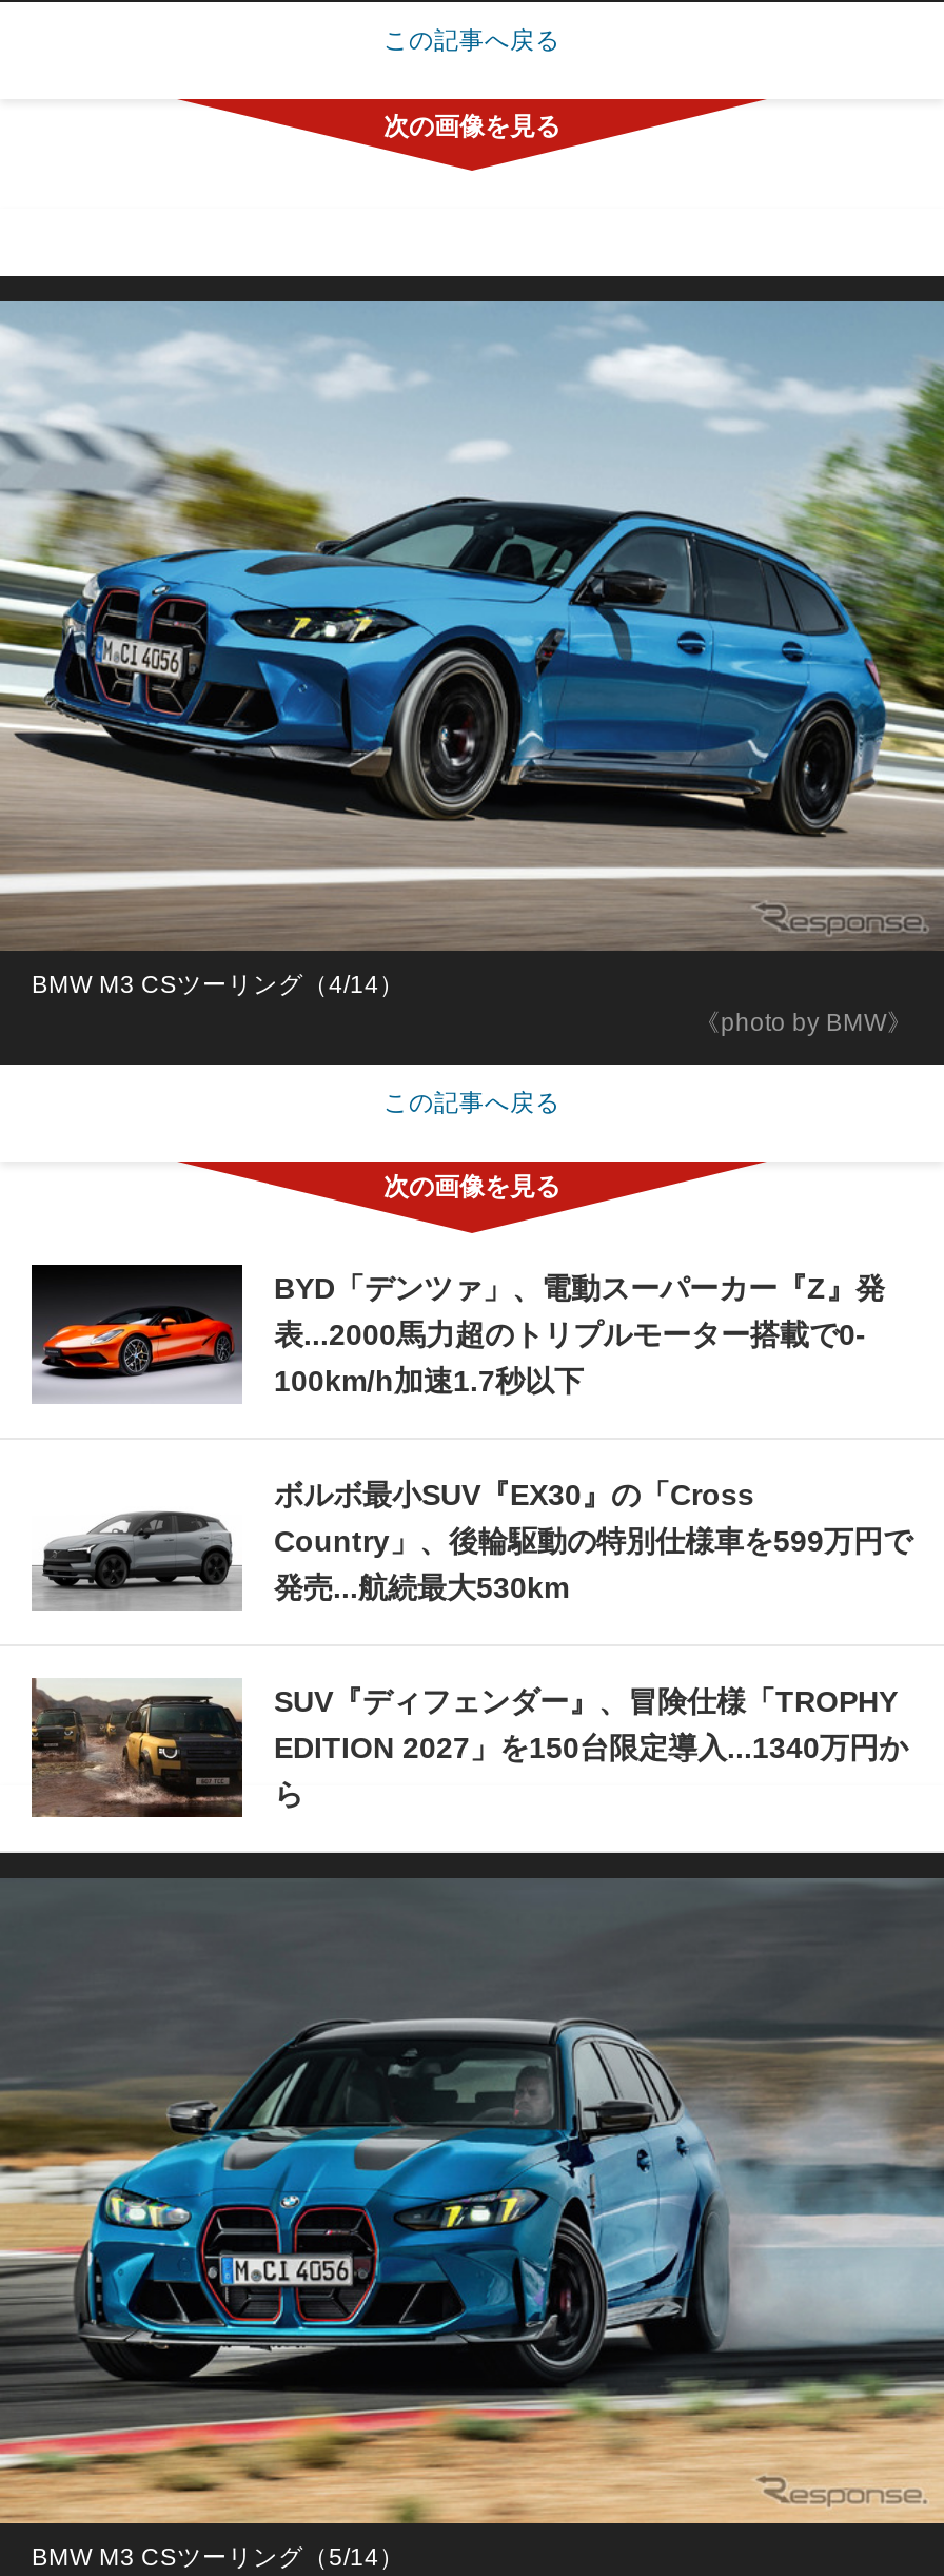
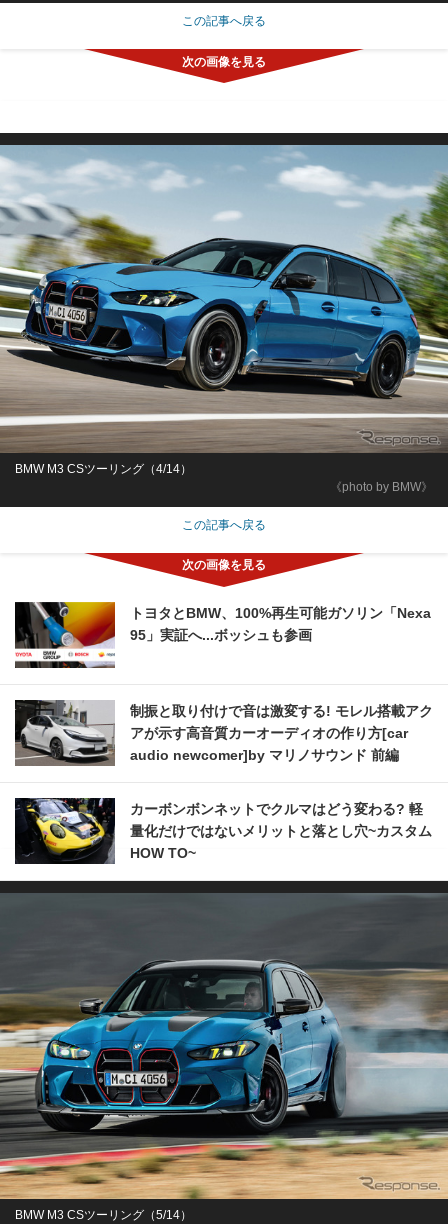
- [image]
- BYD「デンツァ」、電動スーパーカー『Z』発
- 表...2000馬力超のトリプルモーター搭載で0-
- 100km/h加速1.7秒以下
+ [image]
+ トヨタとBMW、100%再生可能ガソリン「Nexa
+ 95」実証へ...ボッシュも参画

- [image]
- ボルボ最小SUV『EX30』の「Cross
- Country」、後輪駆動の特別仕様車を599万円で
- 発売...航続最大530km
+ [image]
+ 制振と取り付けで音は激変する! モレル搭載アク
+ アが示す高音質カーオーディオの作り方[car
+ audio newcomer]by マリノサウンド 前編

- [image]
- SUV『ディフェンダー』、冒険仕様「TROPHY
- EDITION 2027」を150台限定導入...1340万円か
- ら
+ [image]
+ カーボンボンネットでクルマはどう変わる? 軽
+ 量化だけではないメリットと落とし穴~カスタム
+ HOW TO~
